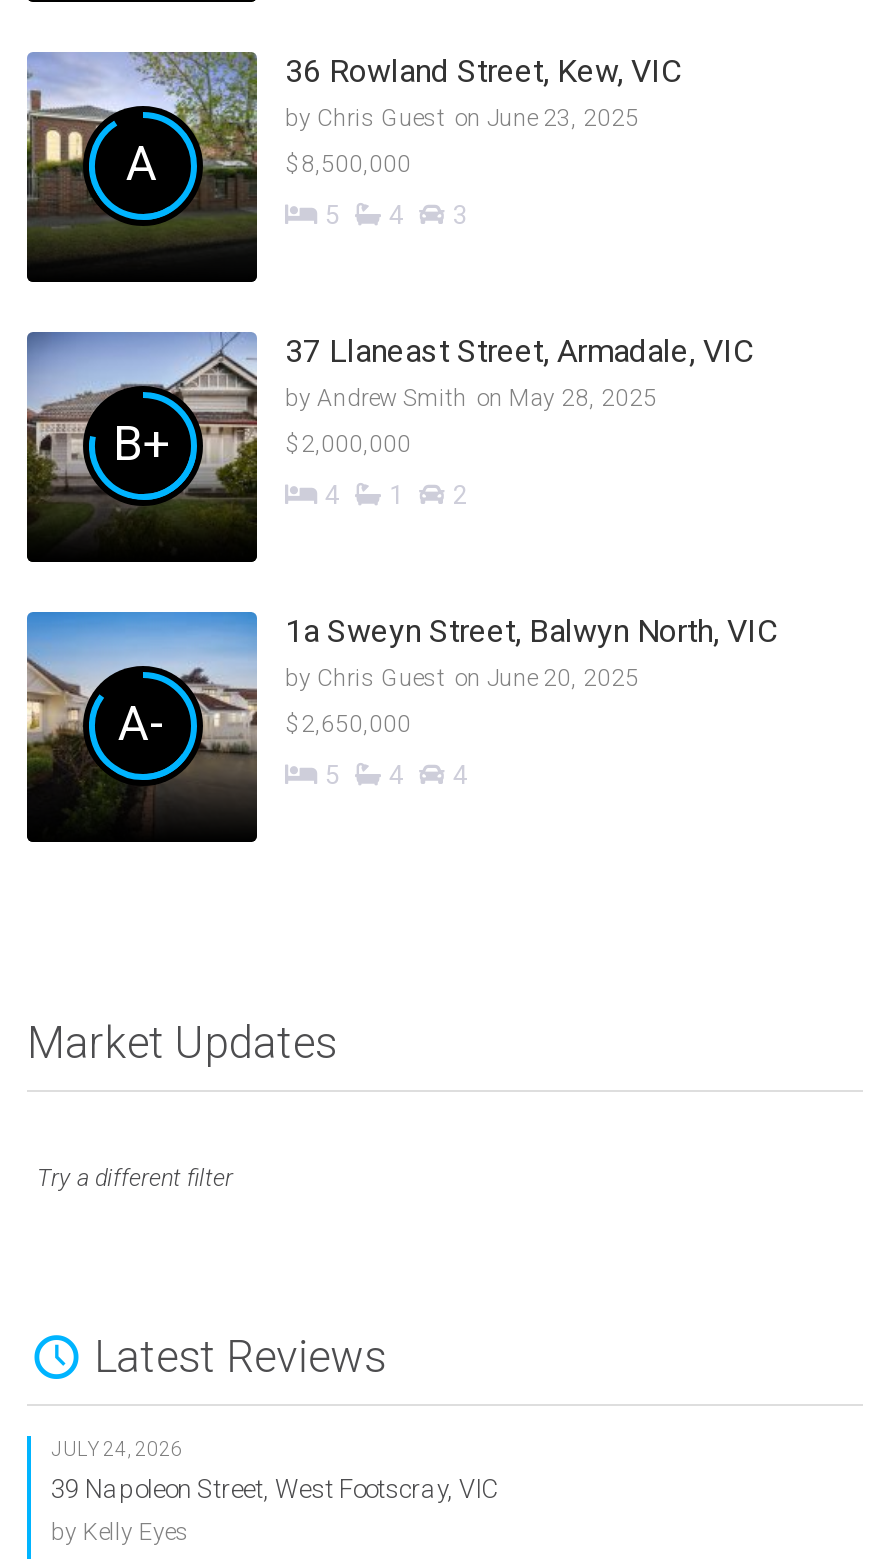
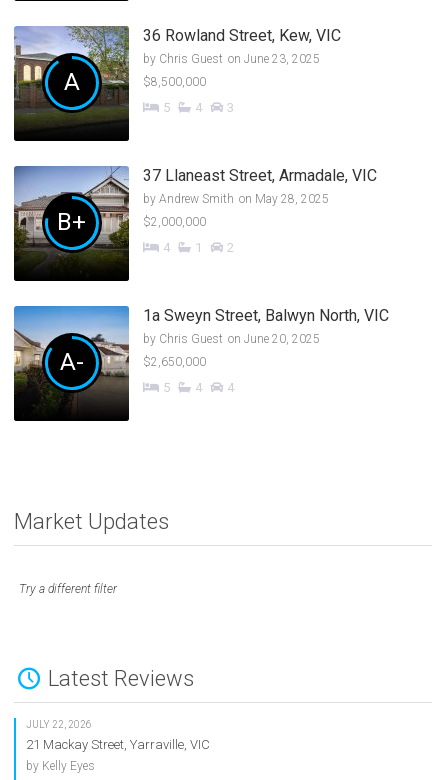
- JULY 24, 2026
+ JULY 22, 2026

- 39 Napoleon Street, West Footscray, VIC
+ 21 Mackay Street, Yarraville, VIC
